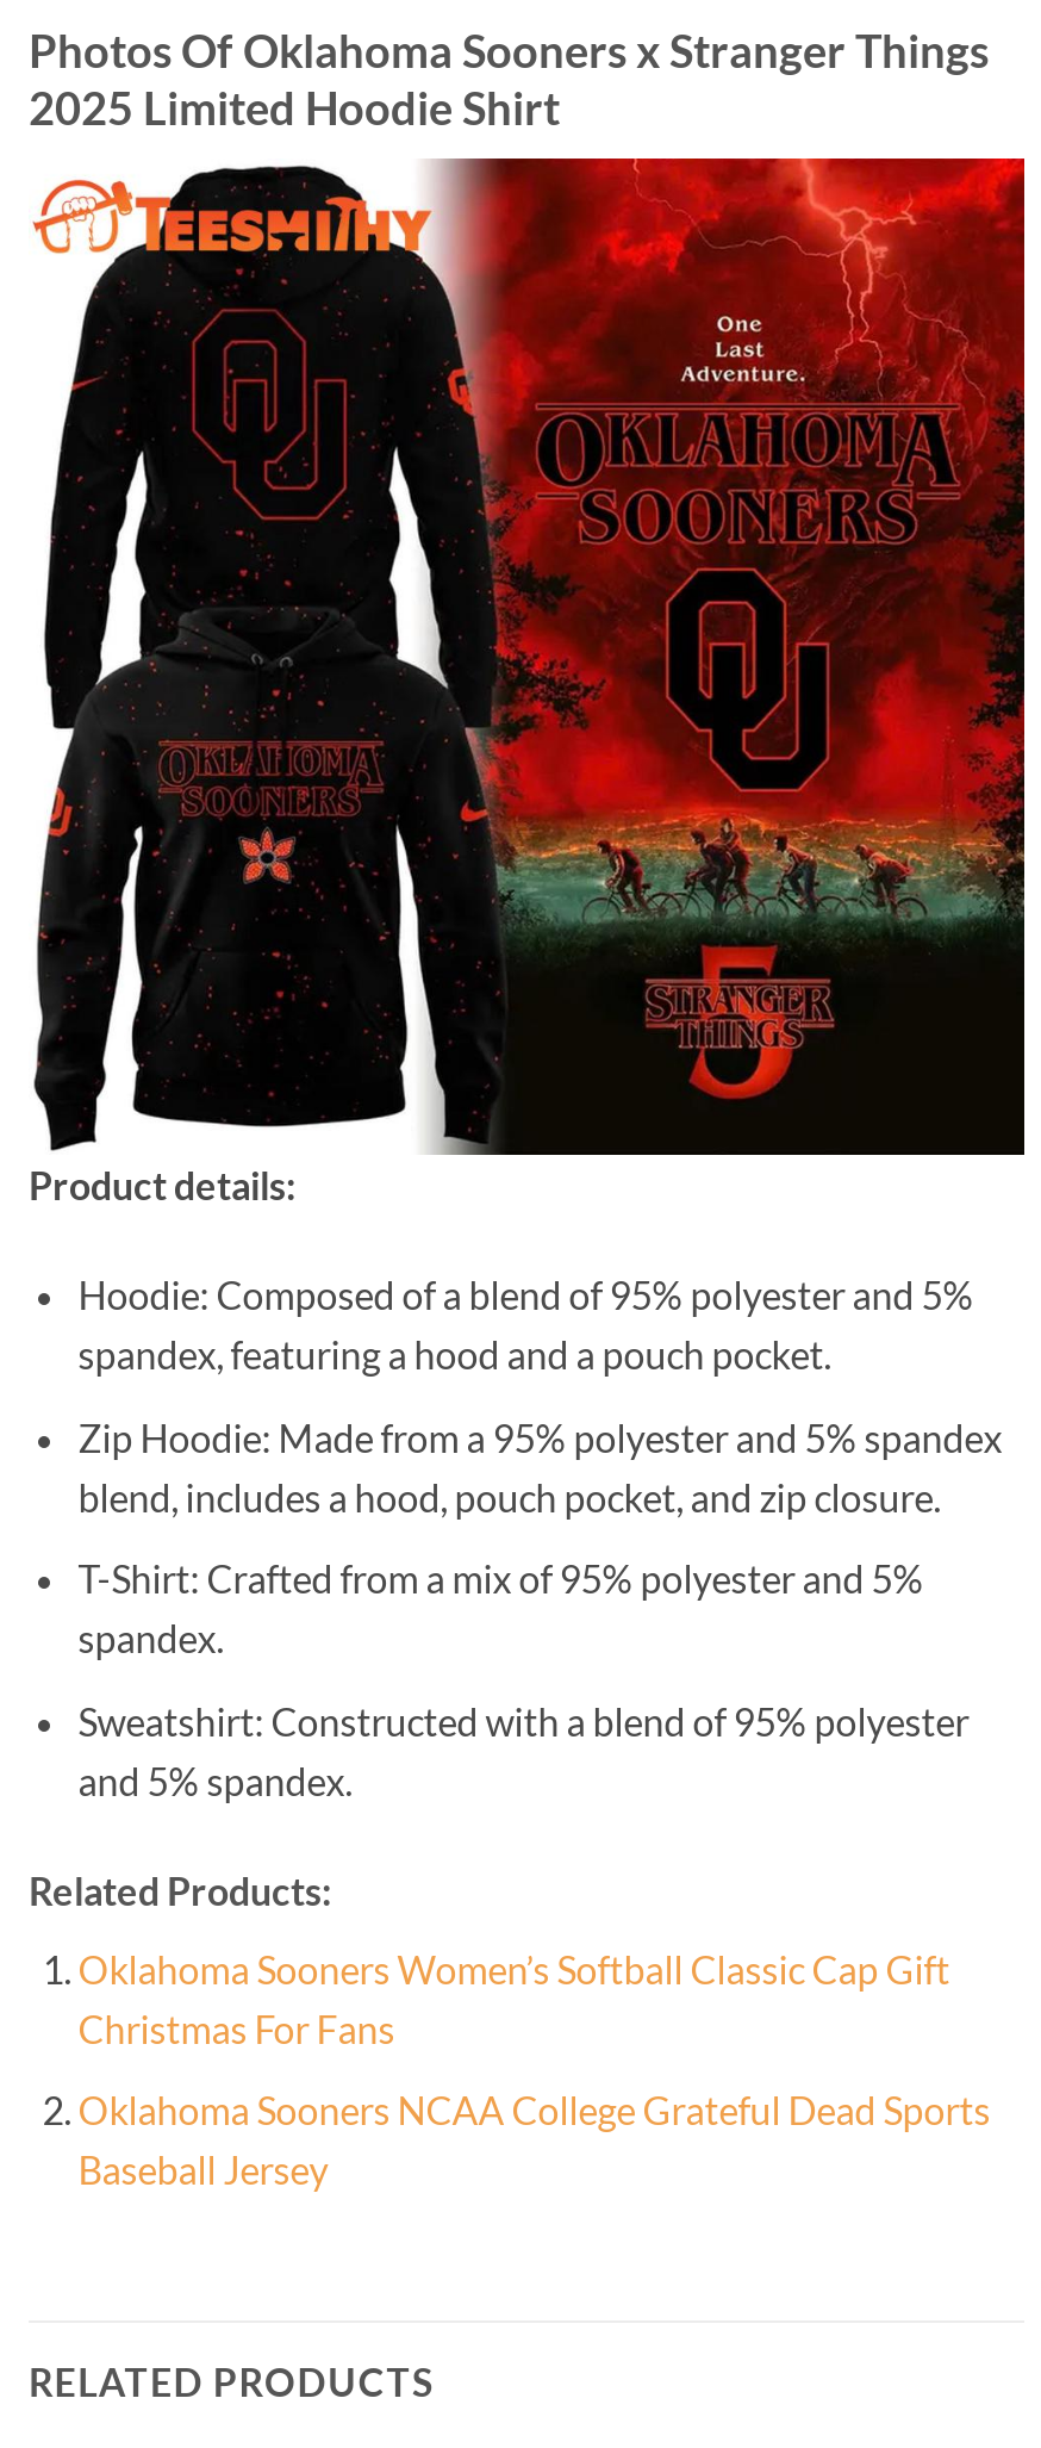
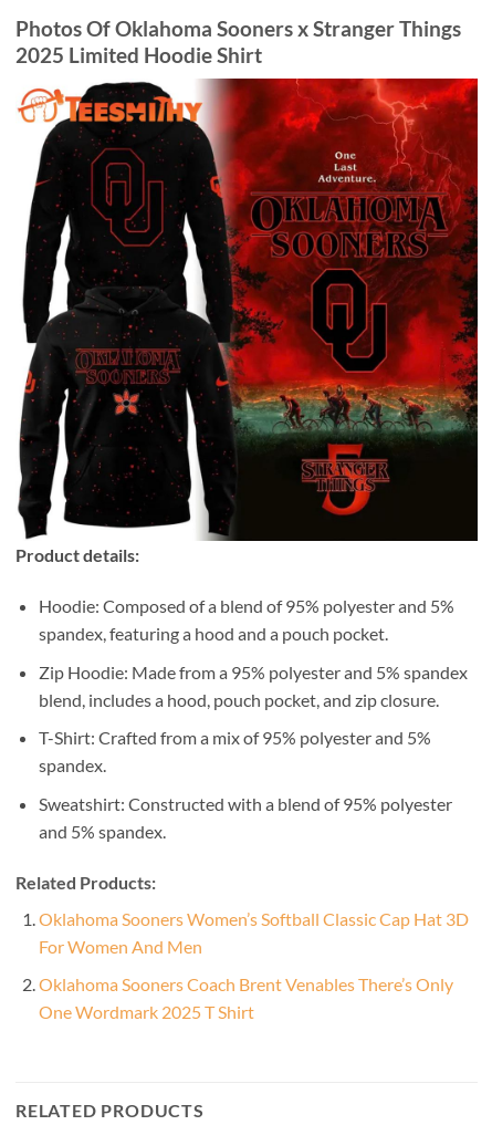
- Oklahoma Sooners Women’s Softball Classic Cap Gift
- Christmas For Fans
+ Oklahoma Sooners Women’s Softball Classic Cap Hat 3D
+ For Women And Men

- Oklahoma Sooners NCAA College Grateful Dead Sports
- Baseball Jersey
+ Oklahoma Sooners Coach Brent Venables There’s Only
+ One Wordmark 2025 T Shirt
